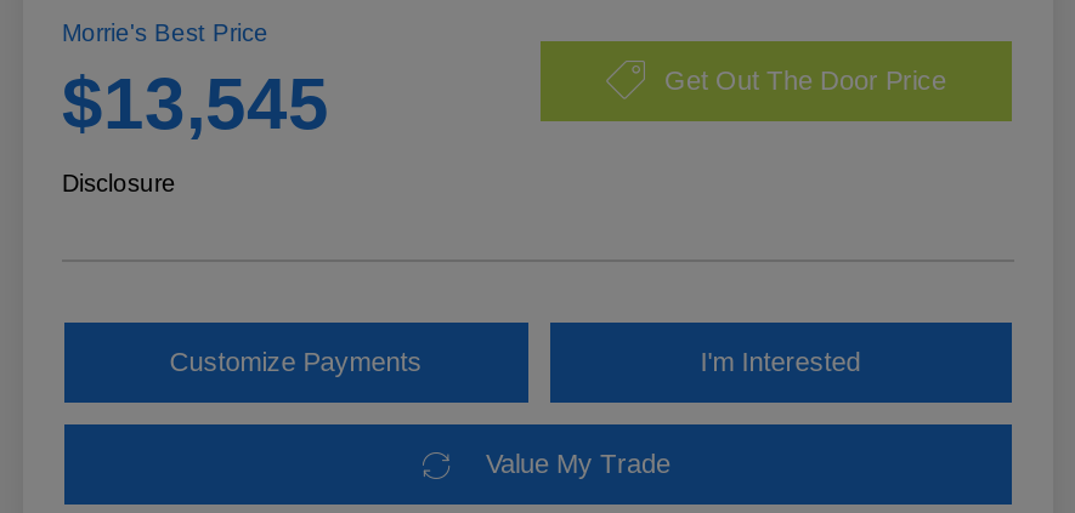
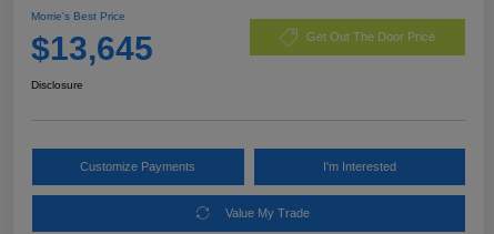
- $13,545
+ $13,645
